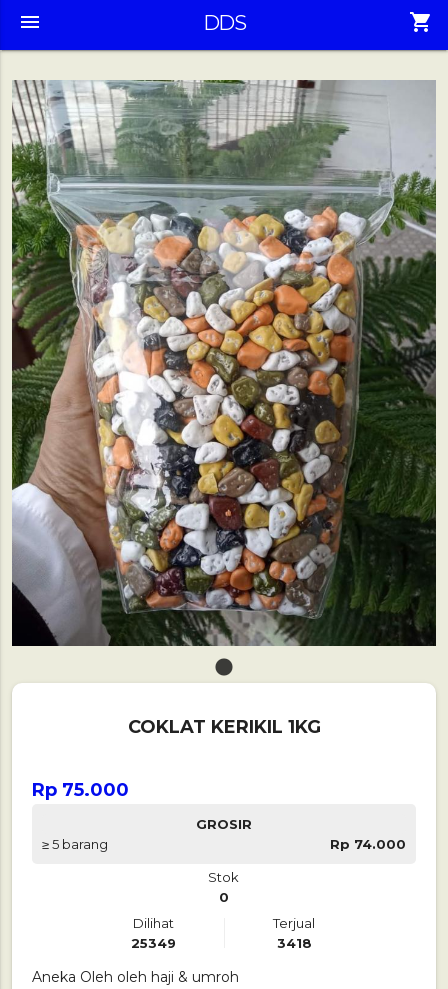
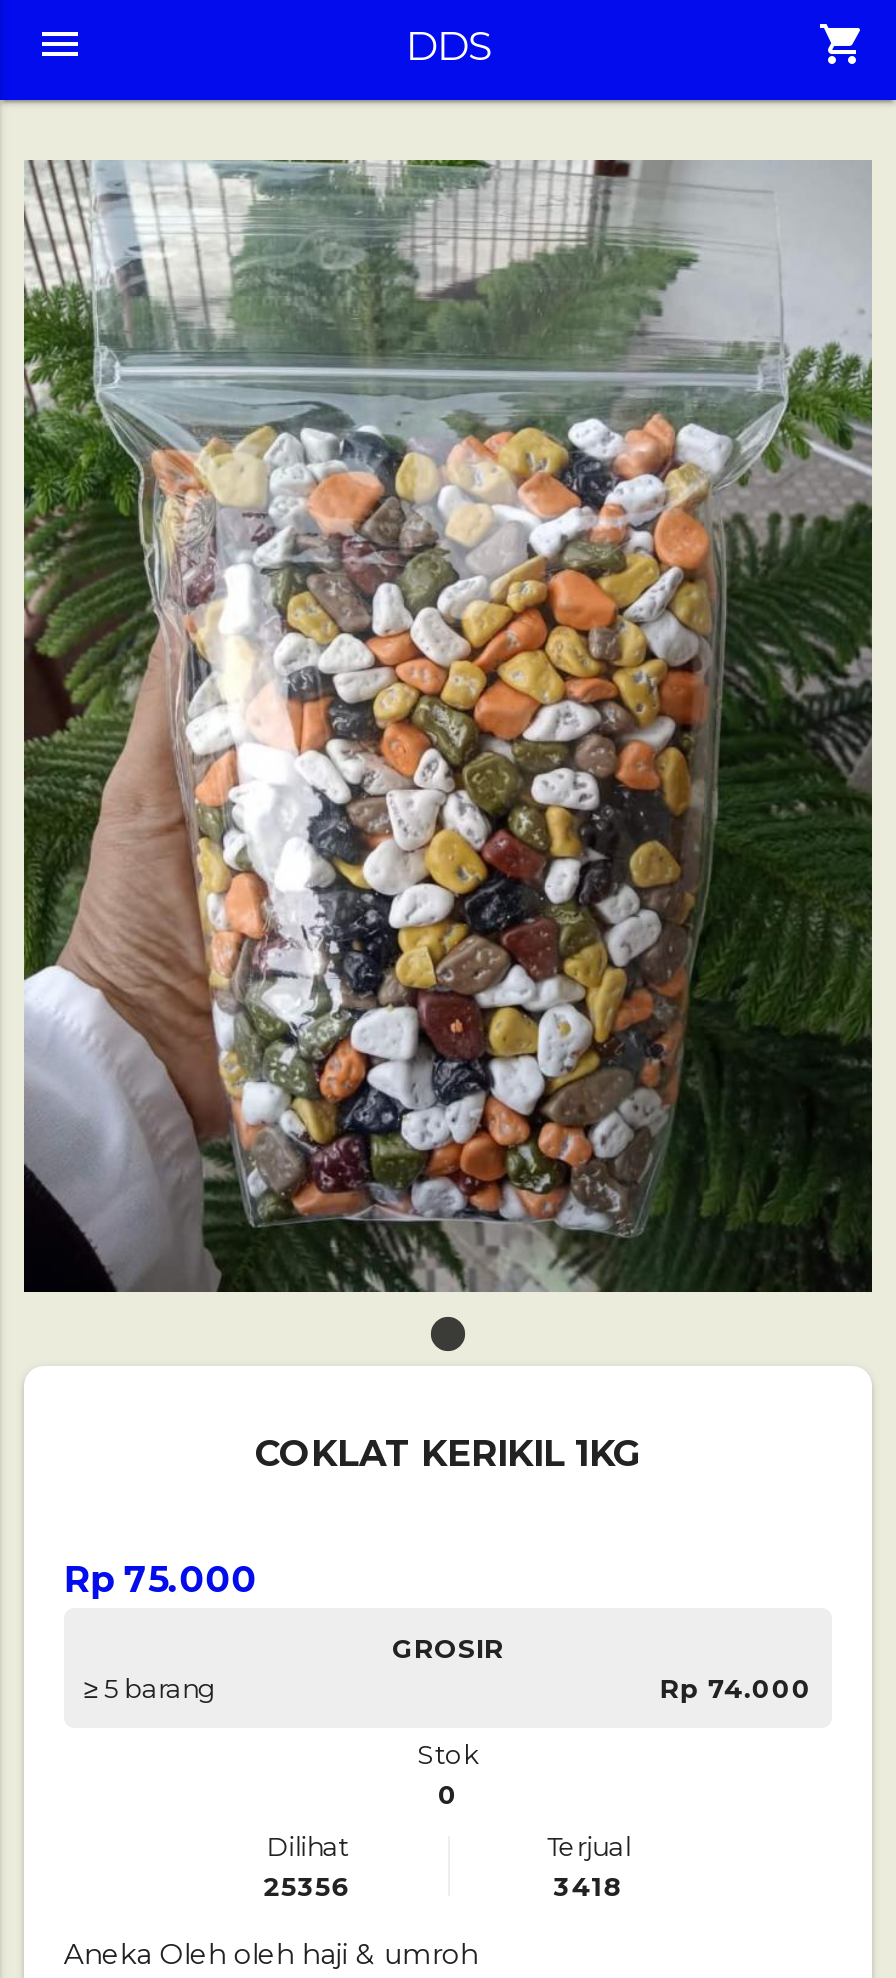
- 25349
+ 25356
